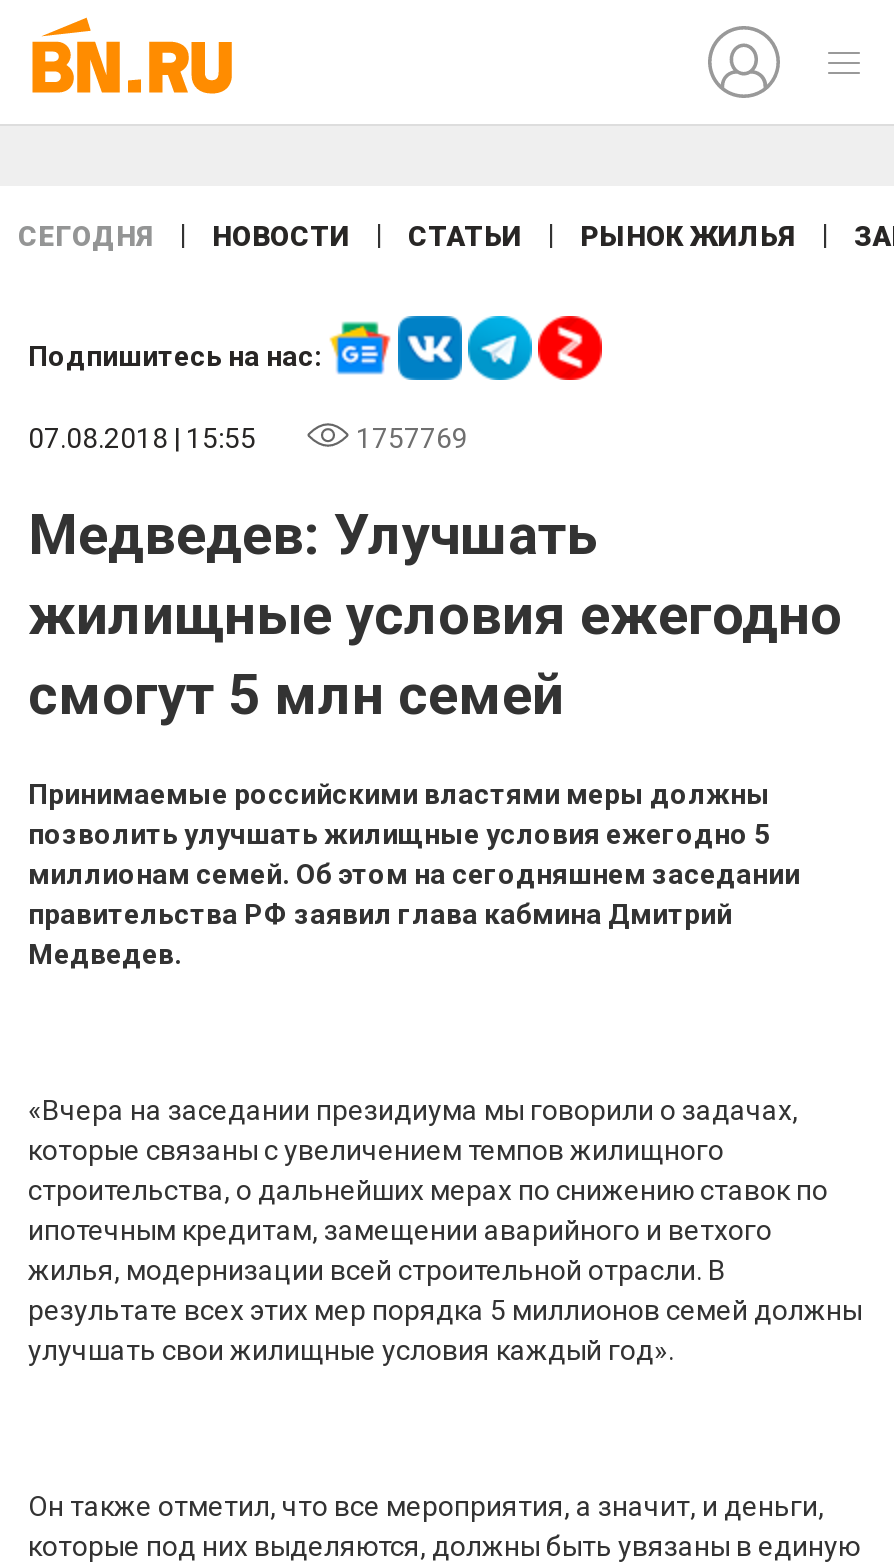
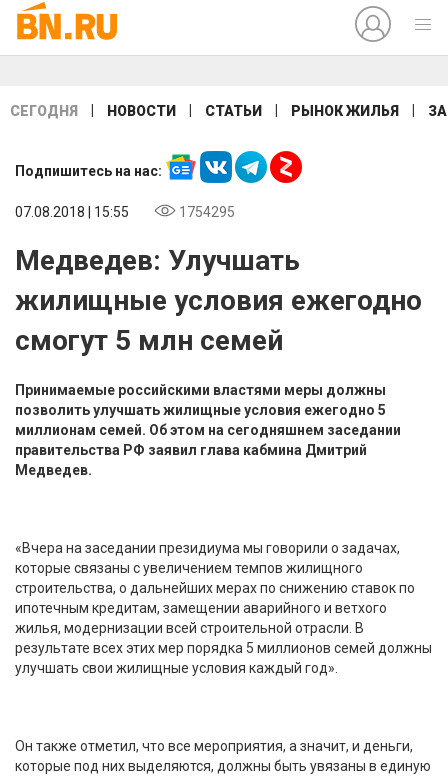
- 1757769
+ 1754295
